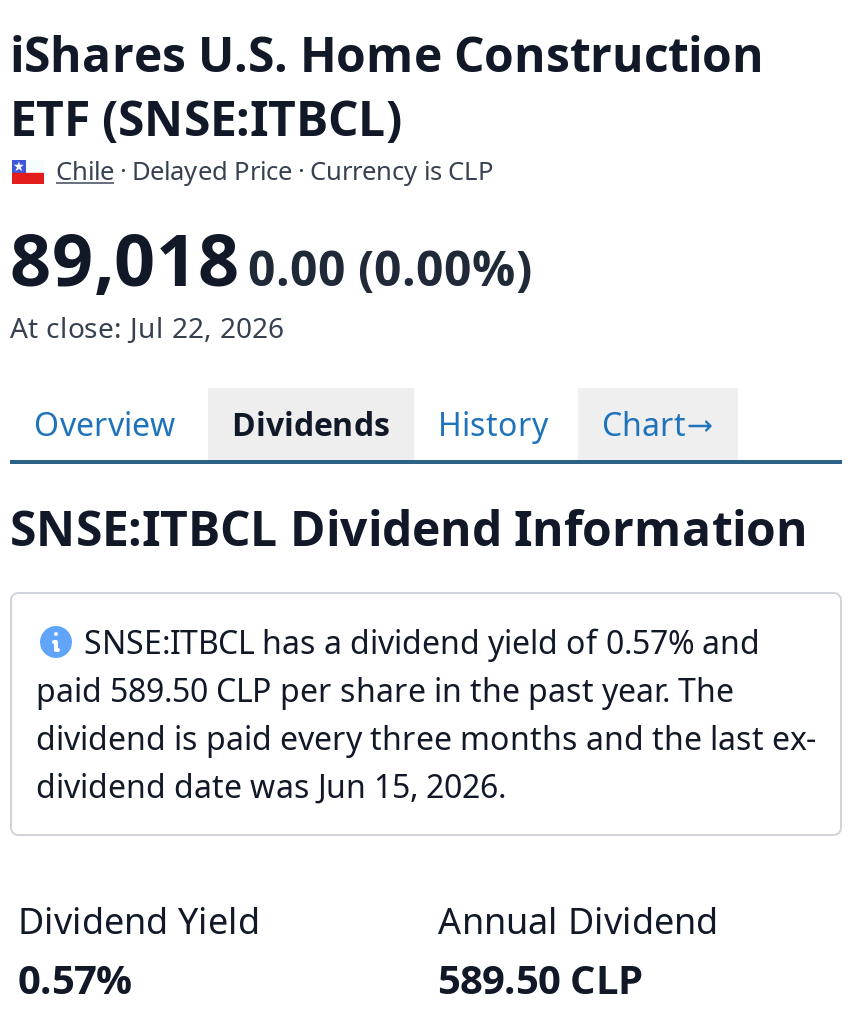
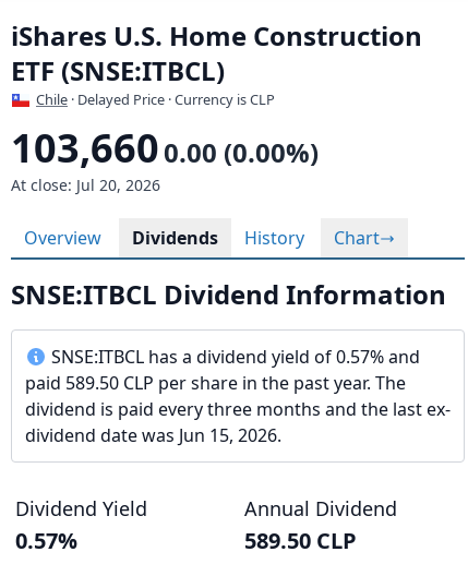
- 89,018 0.00 (0.00%)
+ 103,660 0.00 (0.00%)

- At close: Jul 22, 2026
+ At close: Jul 20, 2026
